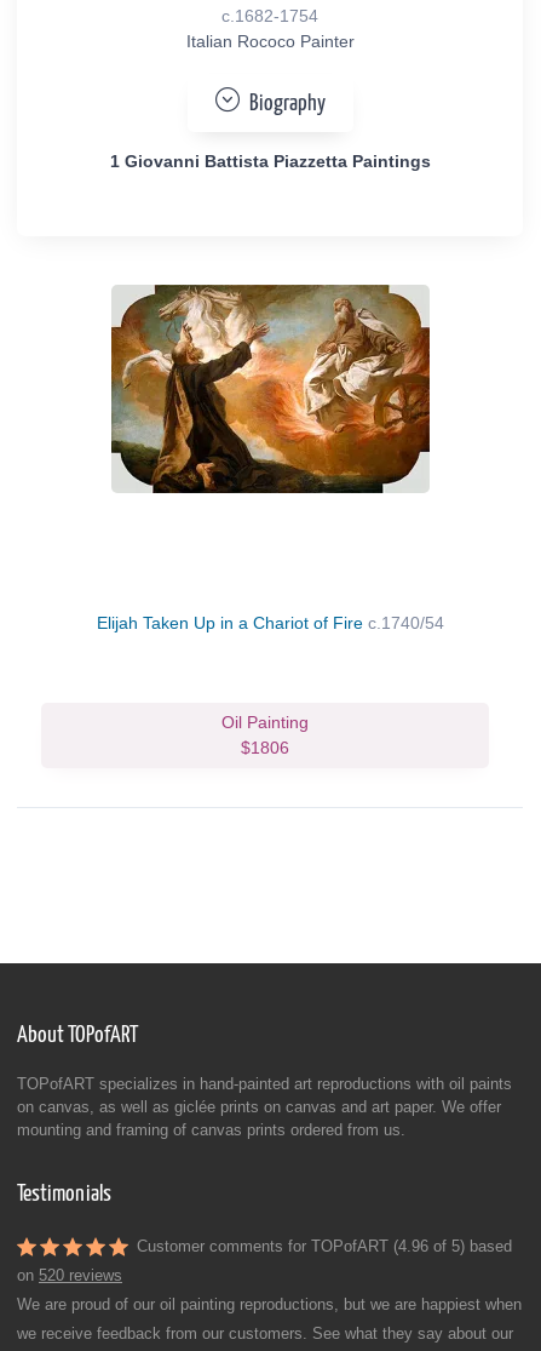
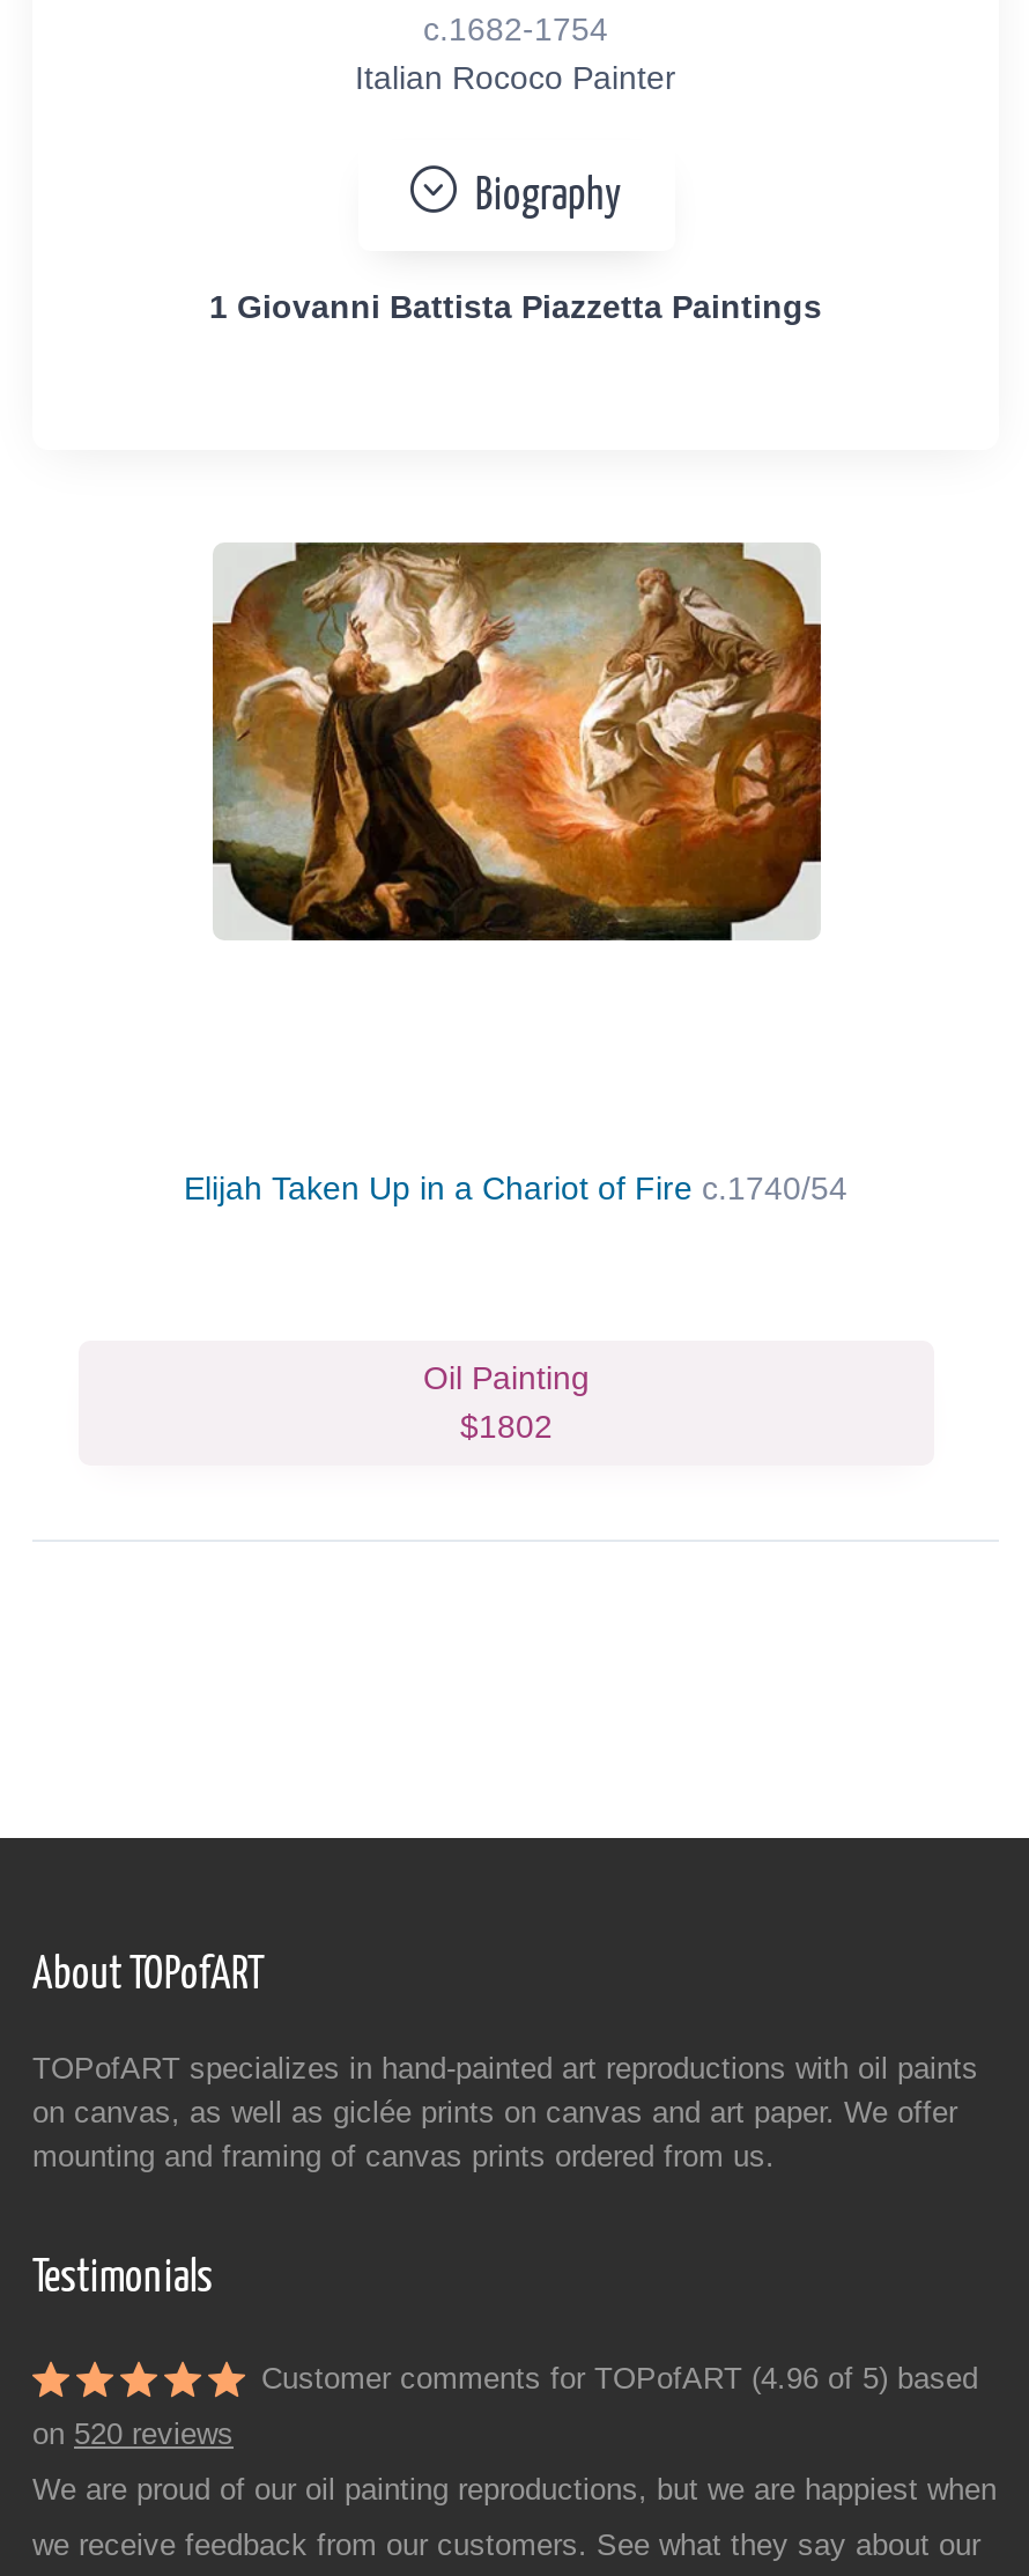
- $1806
+ $1802
